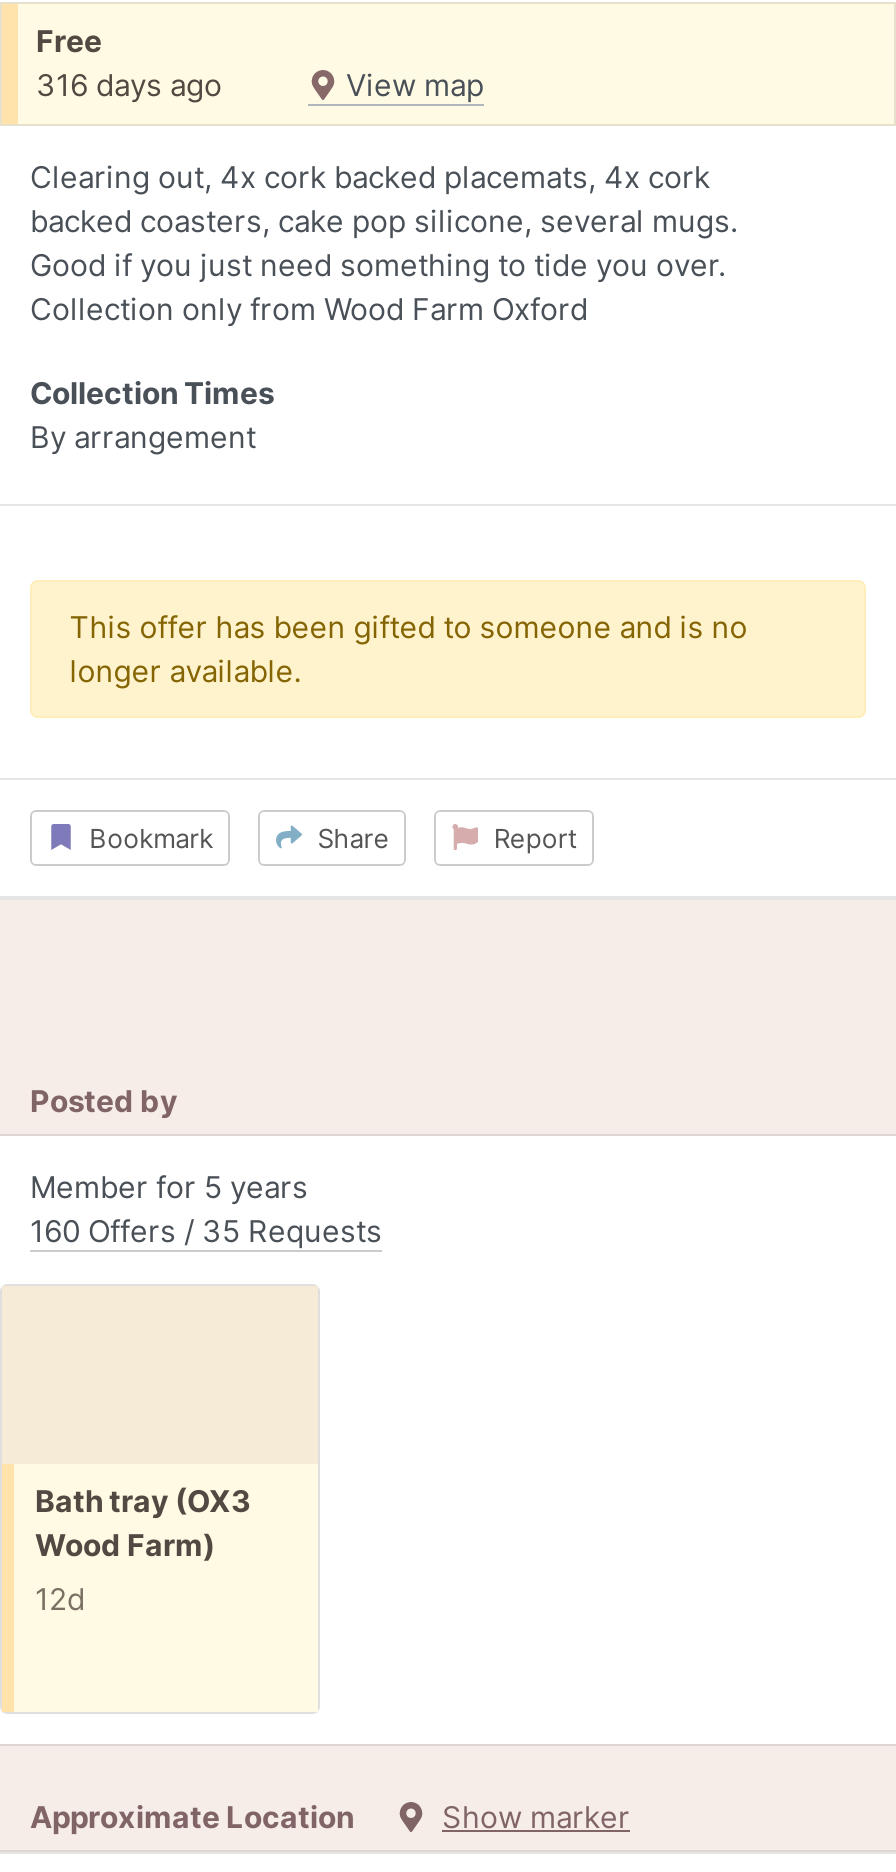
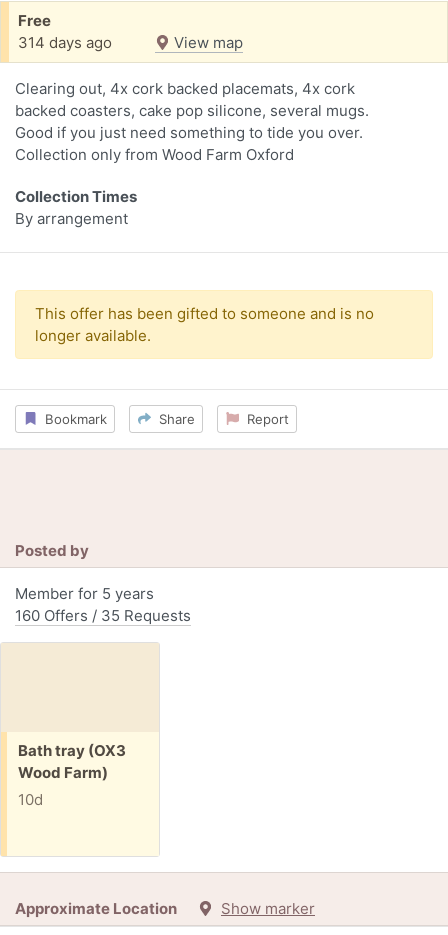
- 316 days ago
+ 314 days ago

- 12d
+ 10d
